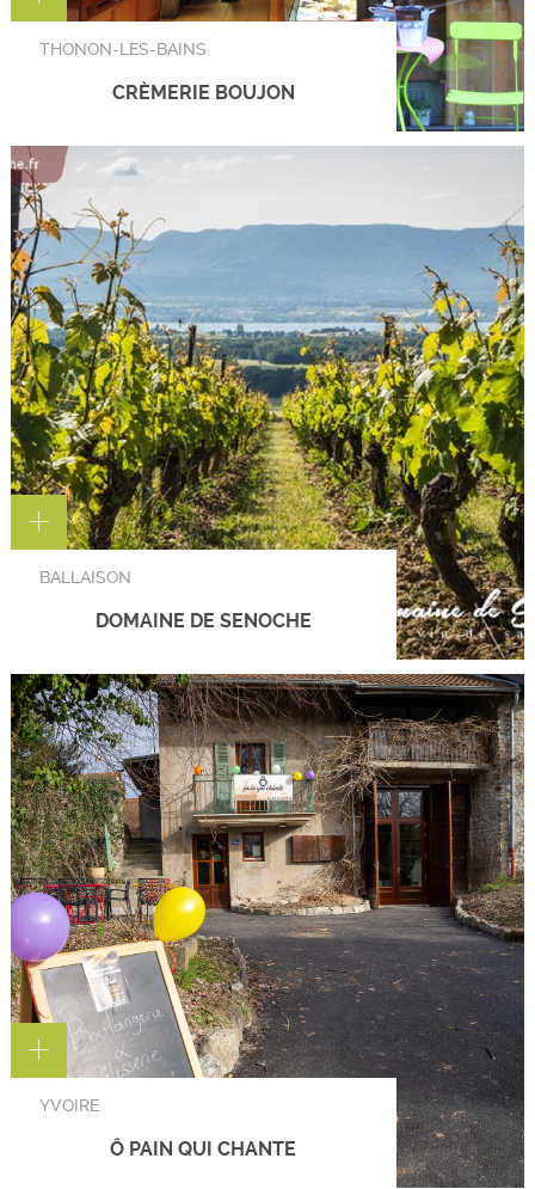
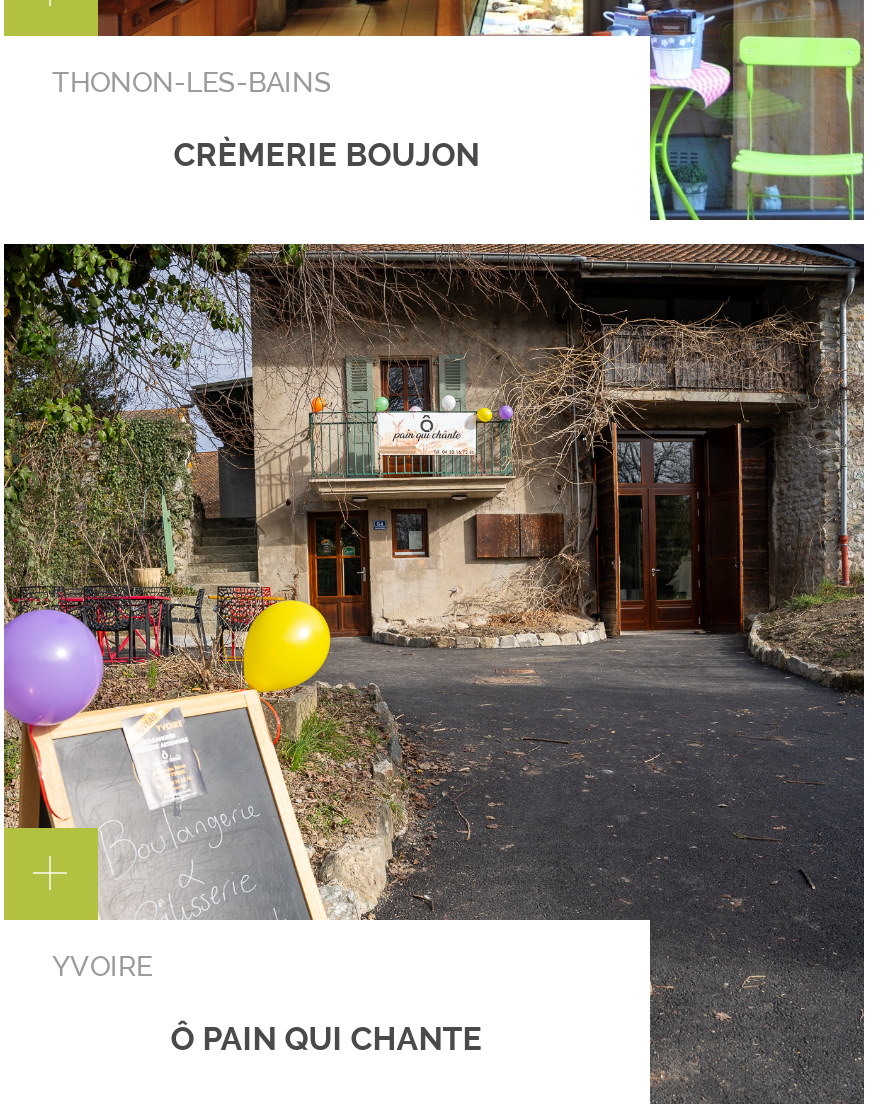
- [image]
- BALLAISON
- DOMAINE DE SENOCHE
